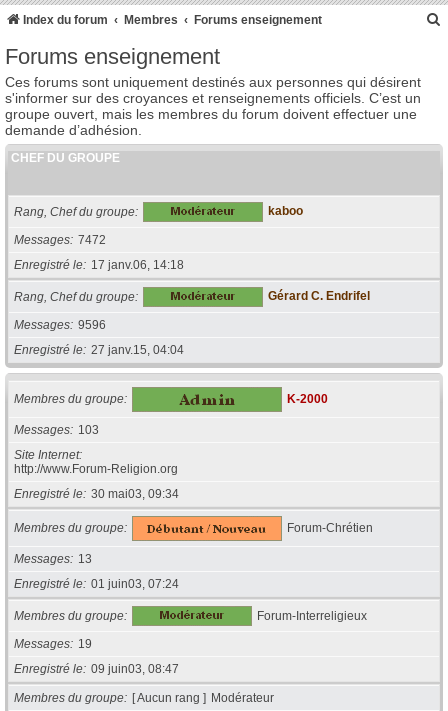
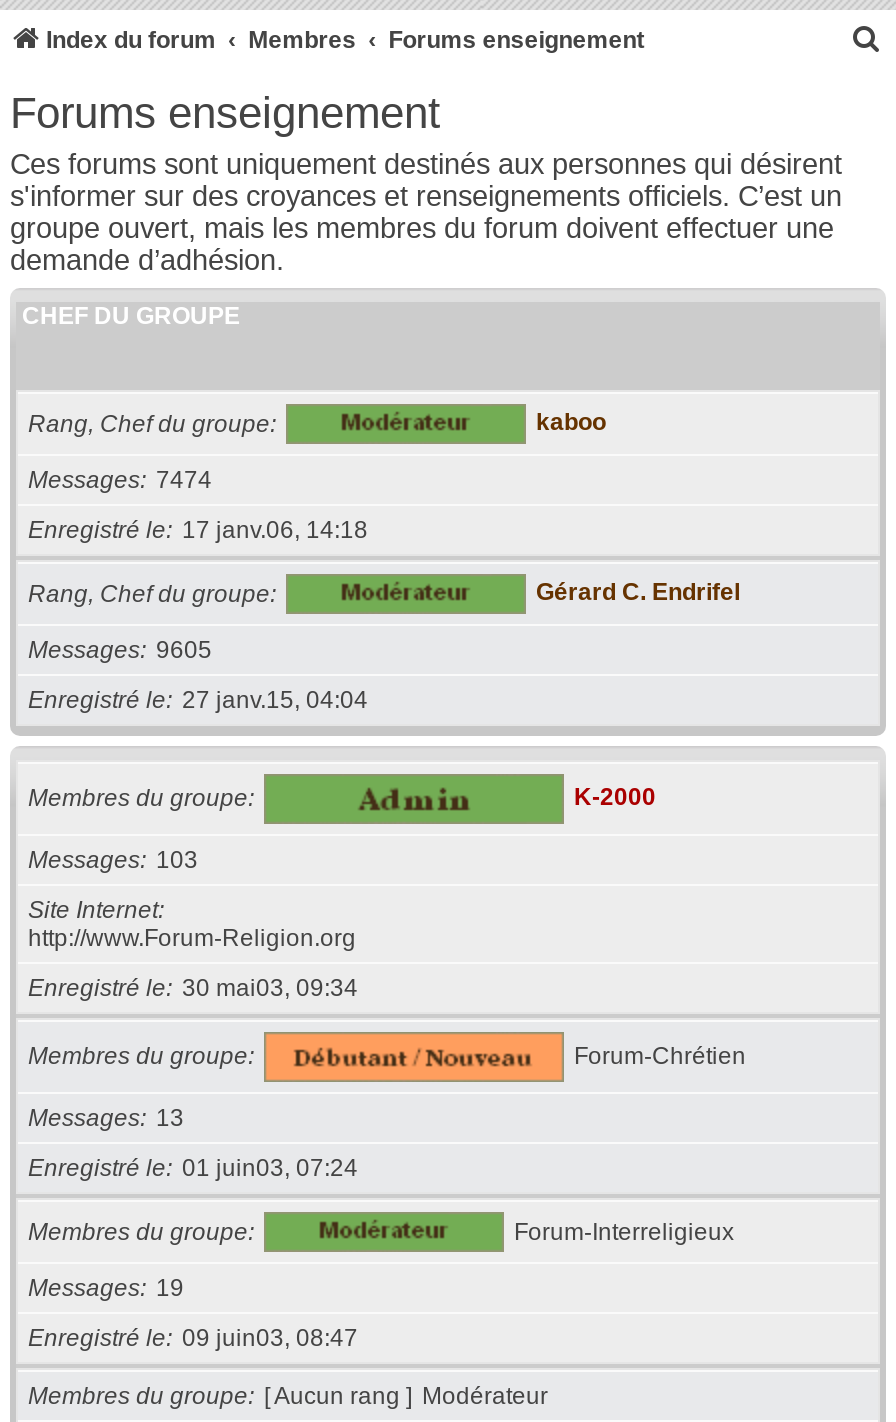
- Messages 7472
+ Messages 7474

- Messages 9596
+ Messages 9605
